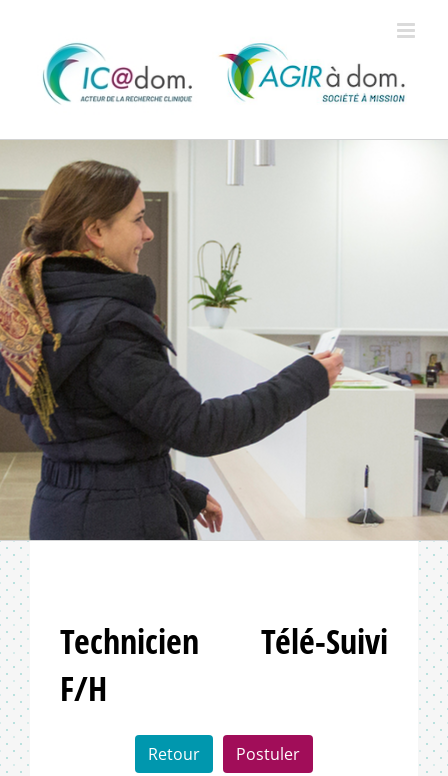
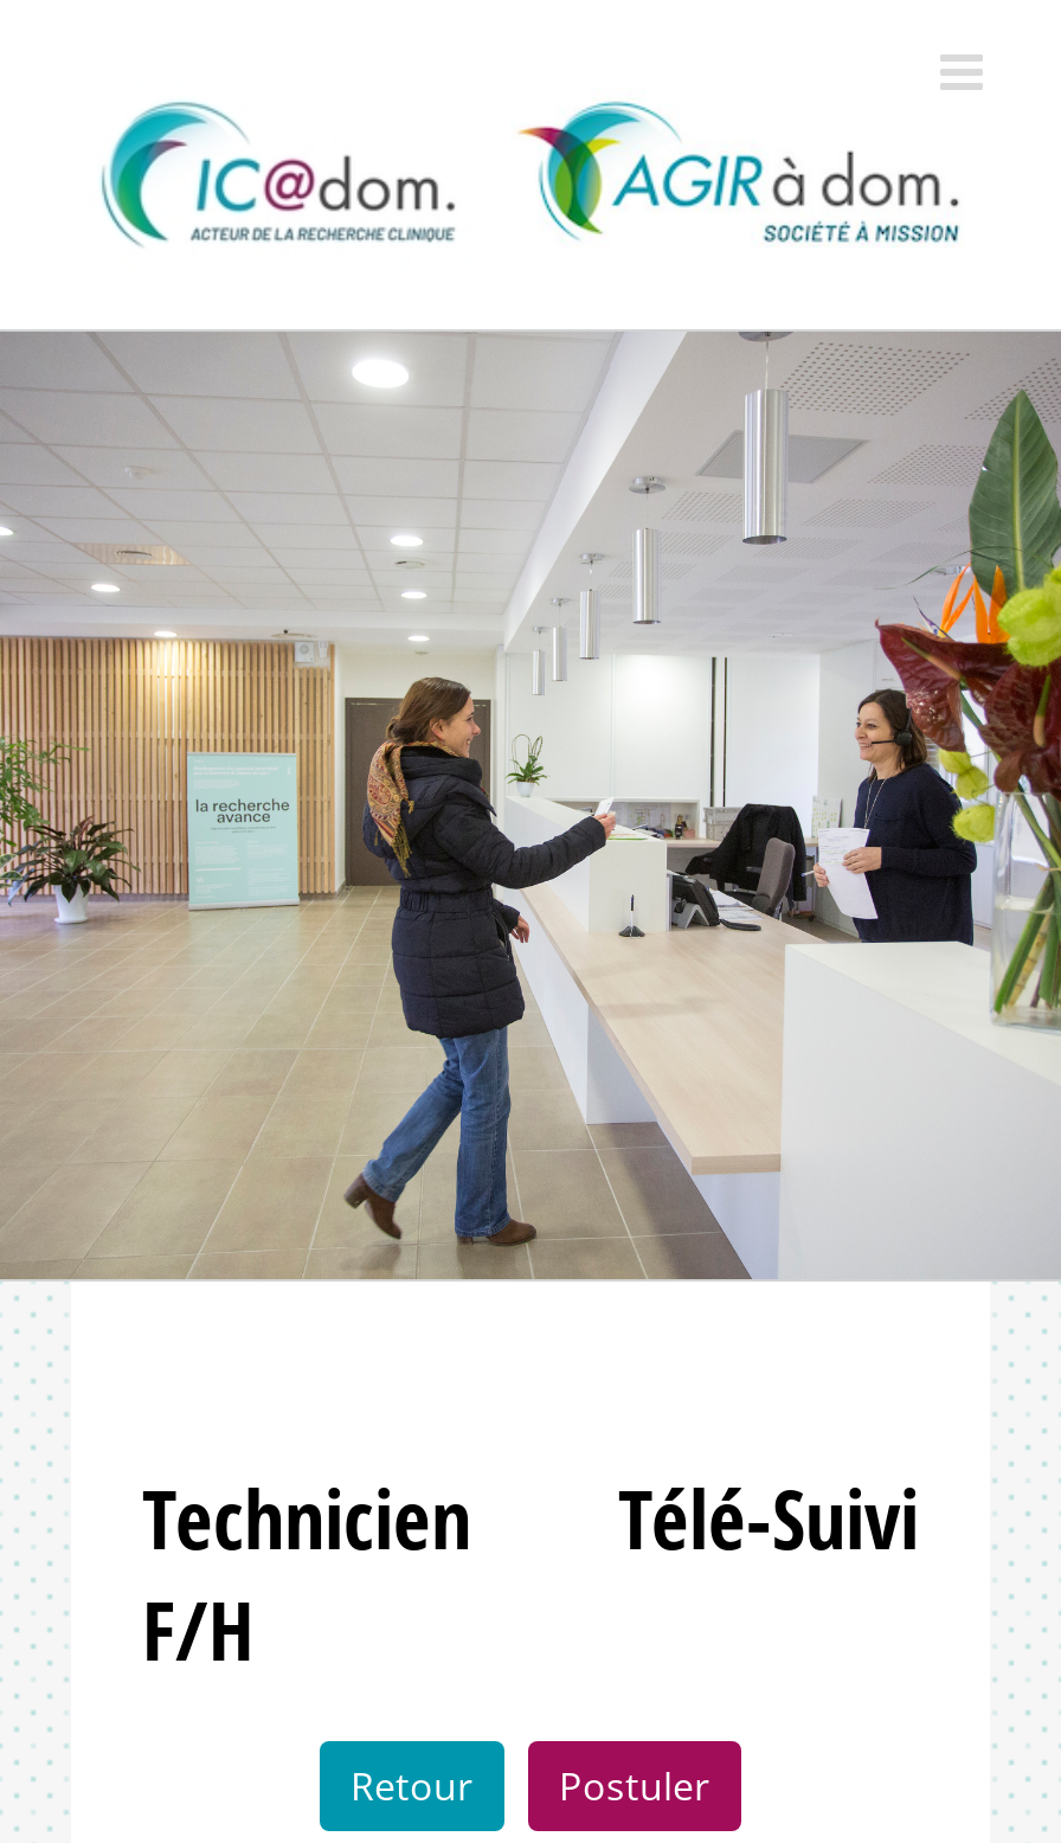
- [image]
+ [image]
